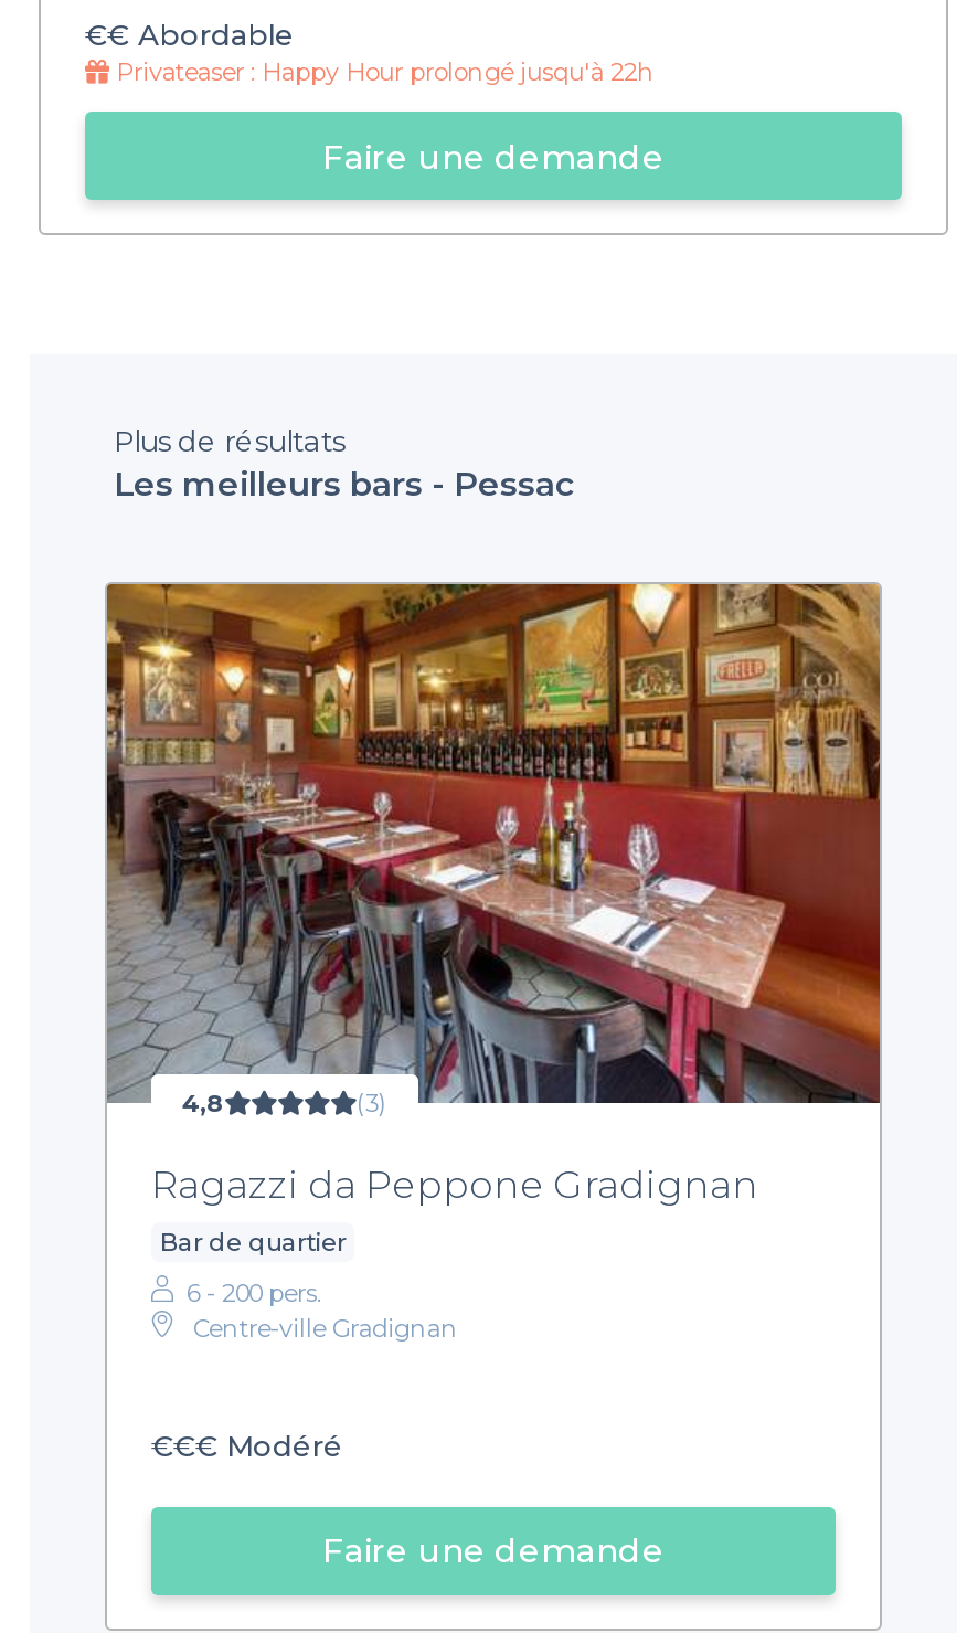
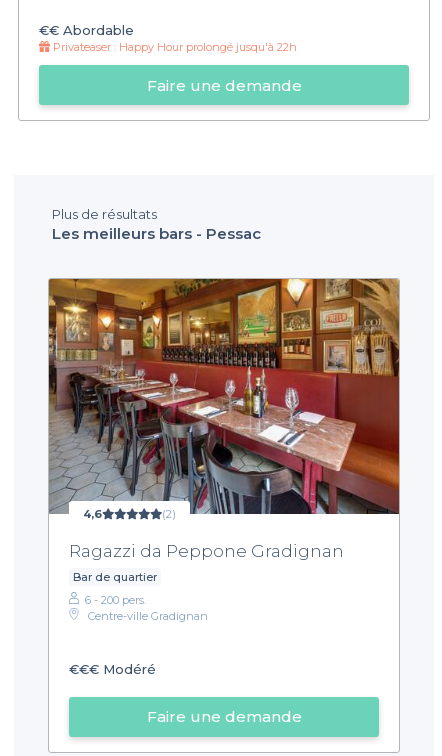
- 4,8
+ 4,6

- (3)
+ (2)
